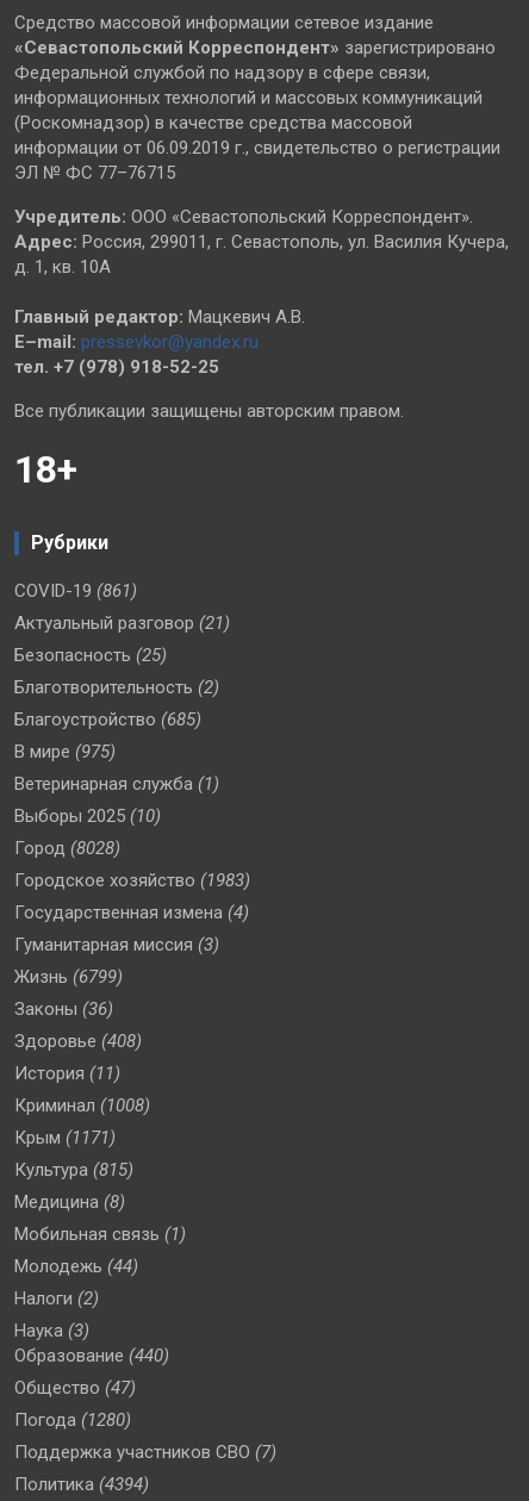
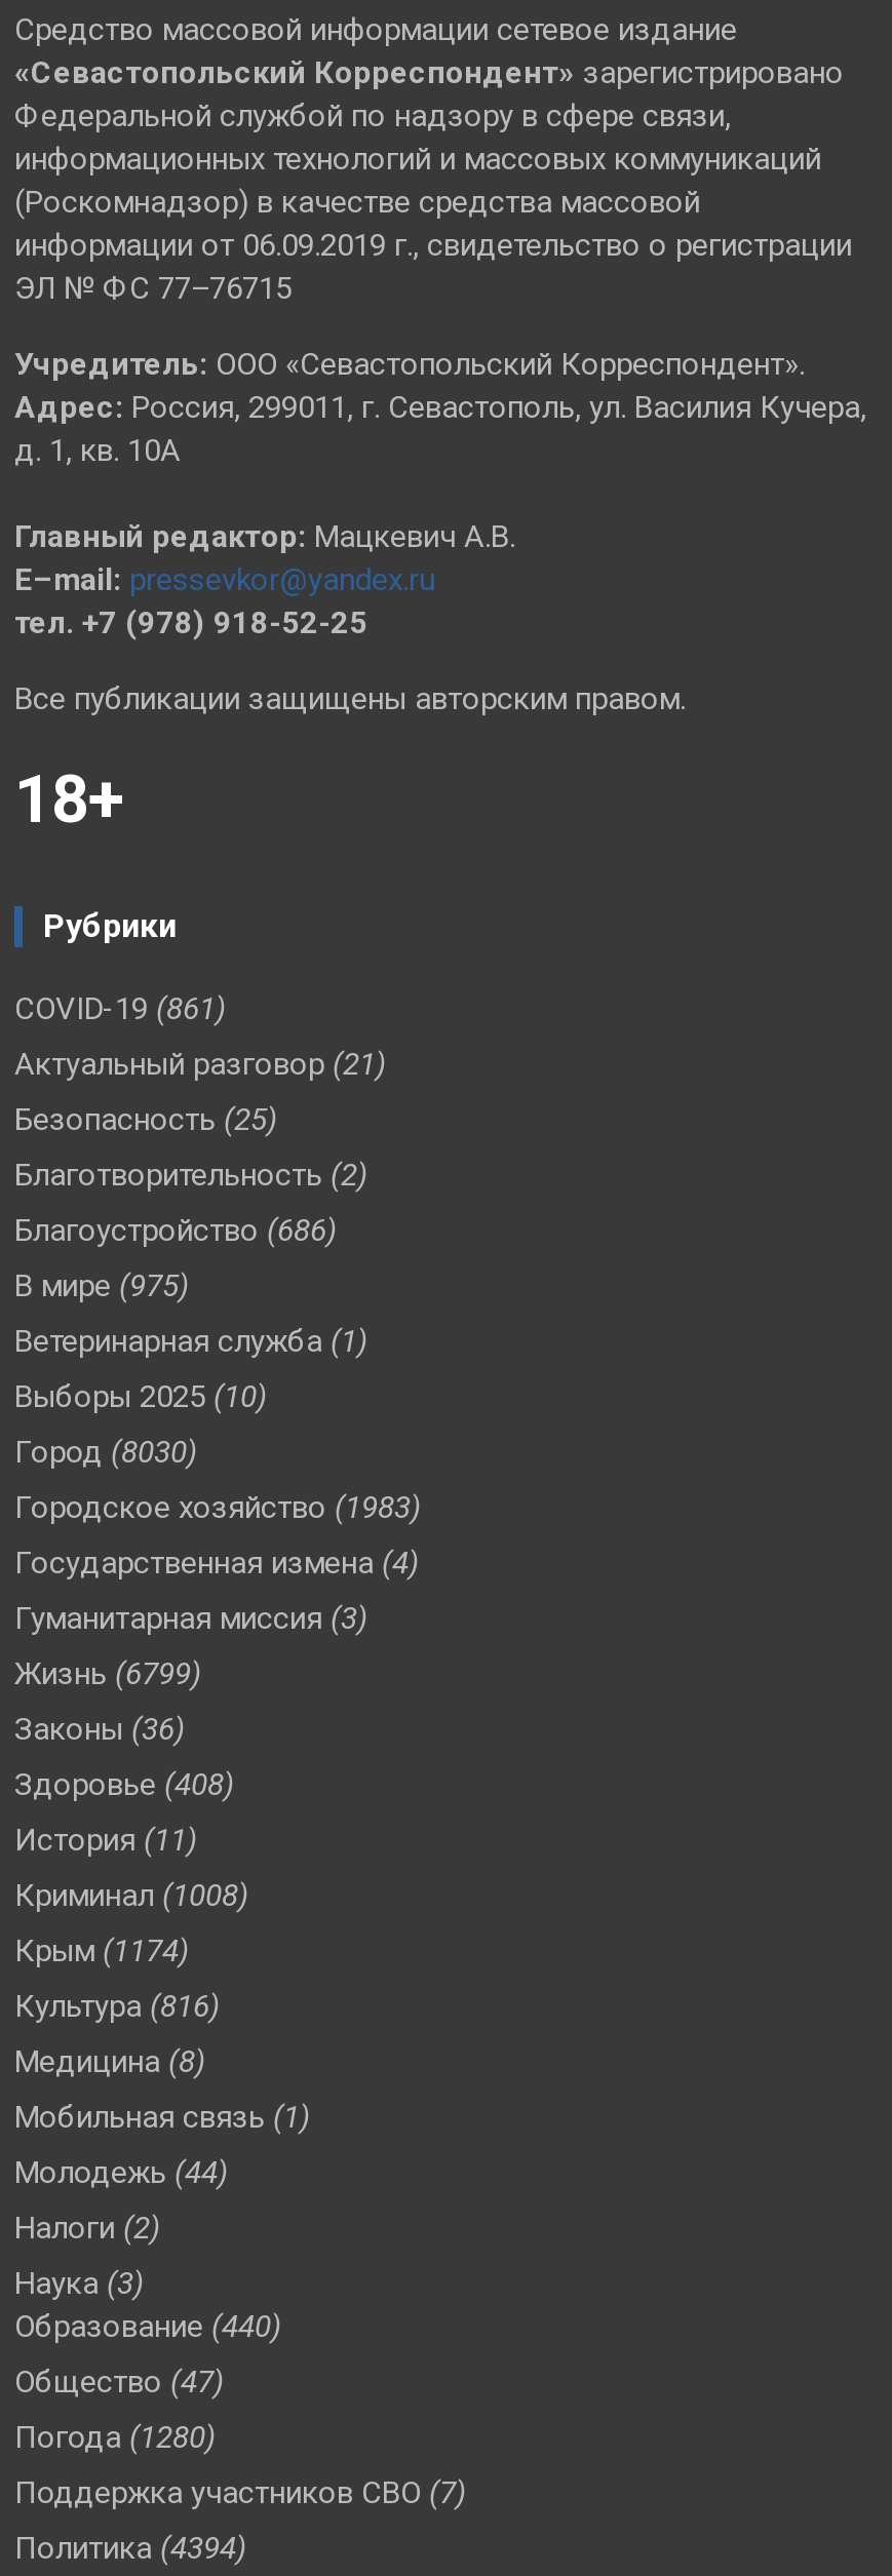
- Благоустройство (685)
+ Благоустройство (686)

- Город (8028)
+ Город (8030)

- Крым (1171)
+ Крым (1174)

- Культура (815)
+ Культура (816)
